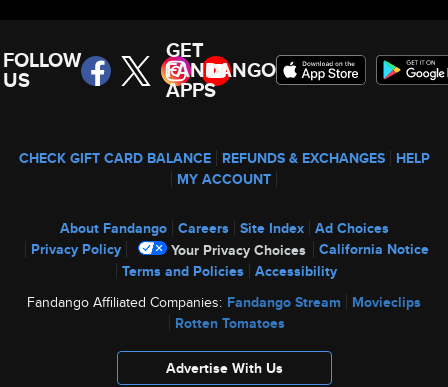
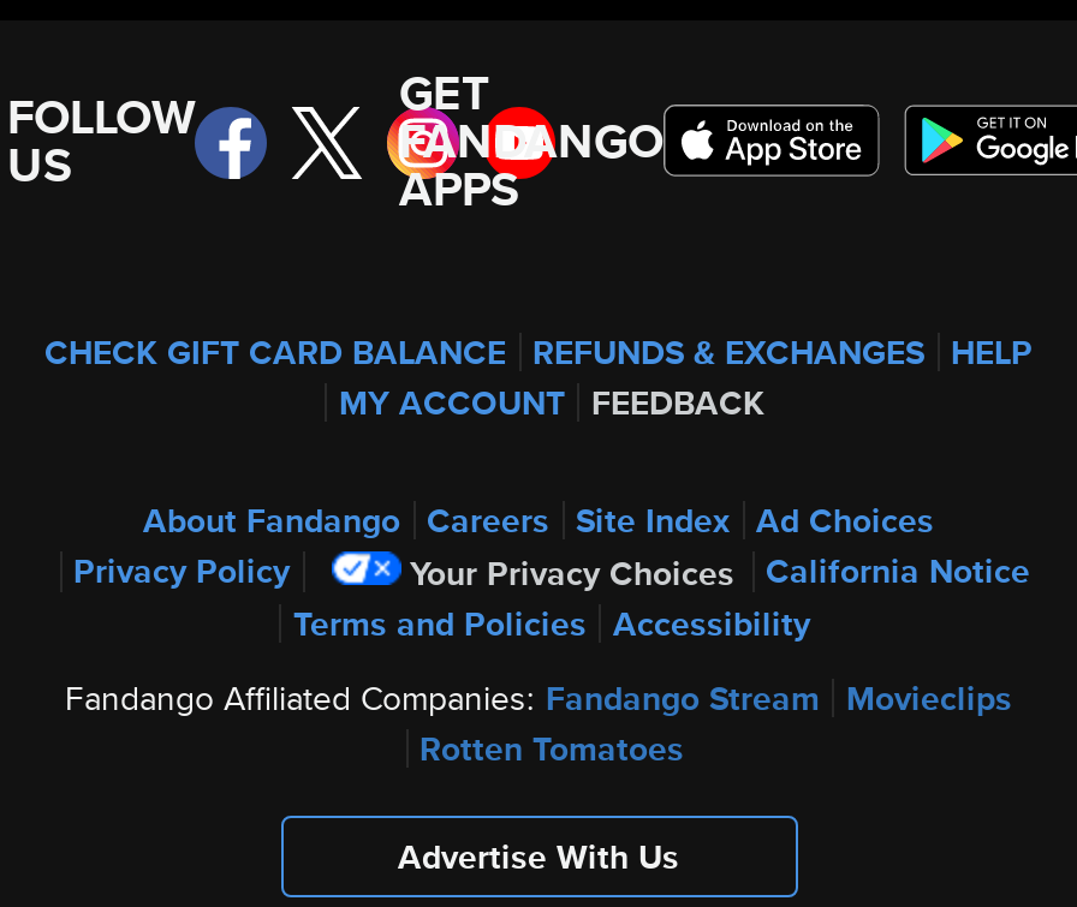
- MY ACCOUNT
+ MY ACCOUNT FEEDBACK
